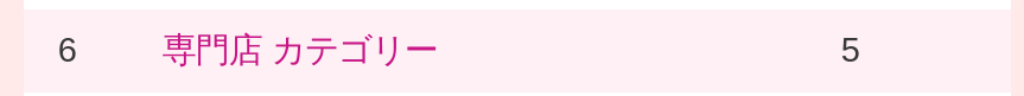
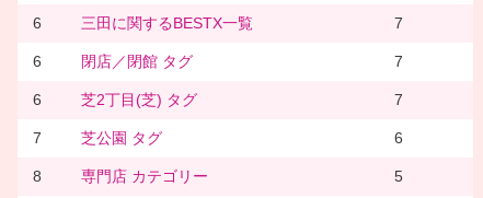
+ 三田に関するBESTX一覧
+ 7
+ 6
+ 閉店／閉館 タグ
+ 7
+ 6
+ 芝2丁目(芝) タグ
+ 7
+ 7
+ 芝公園 タグ
+ 6
+ 8
